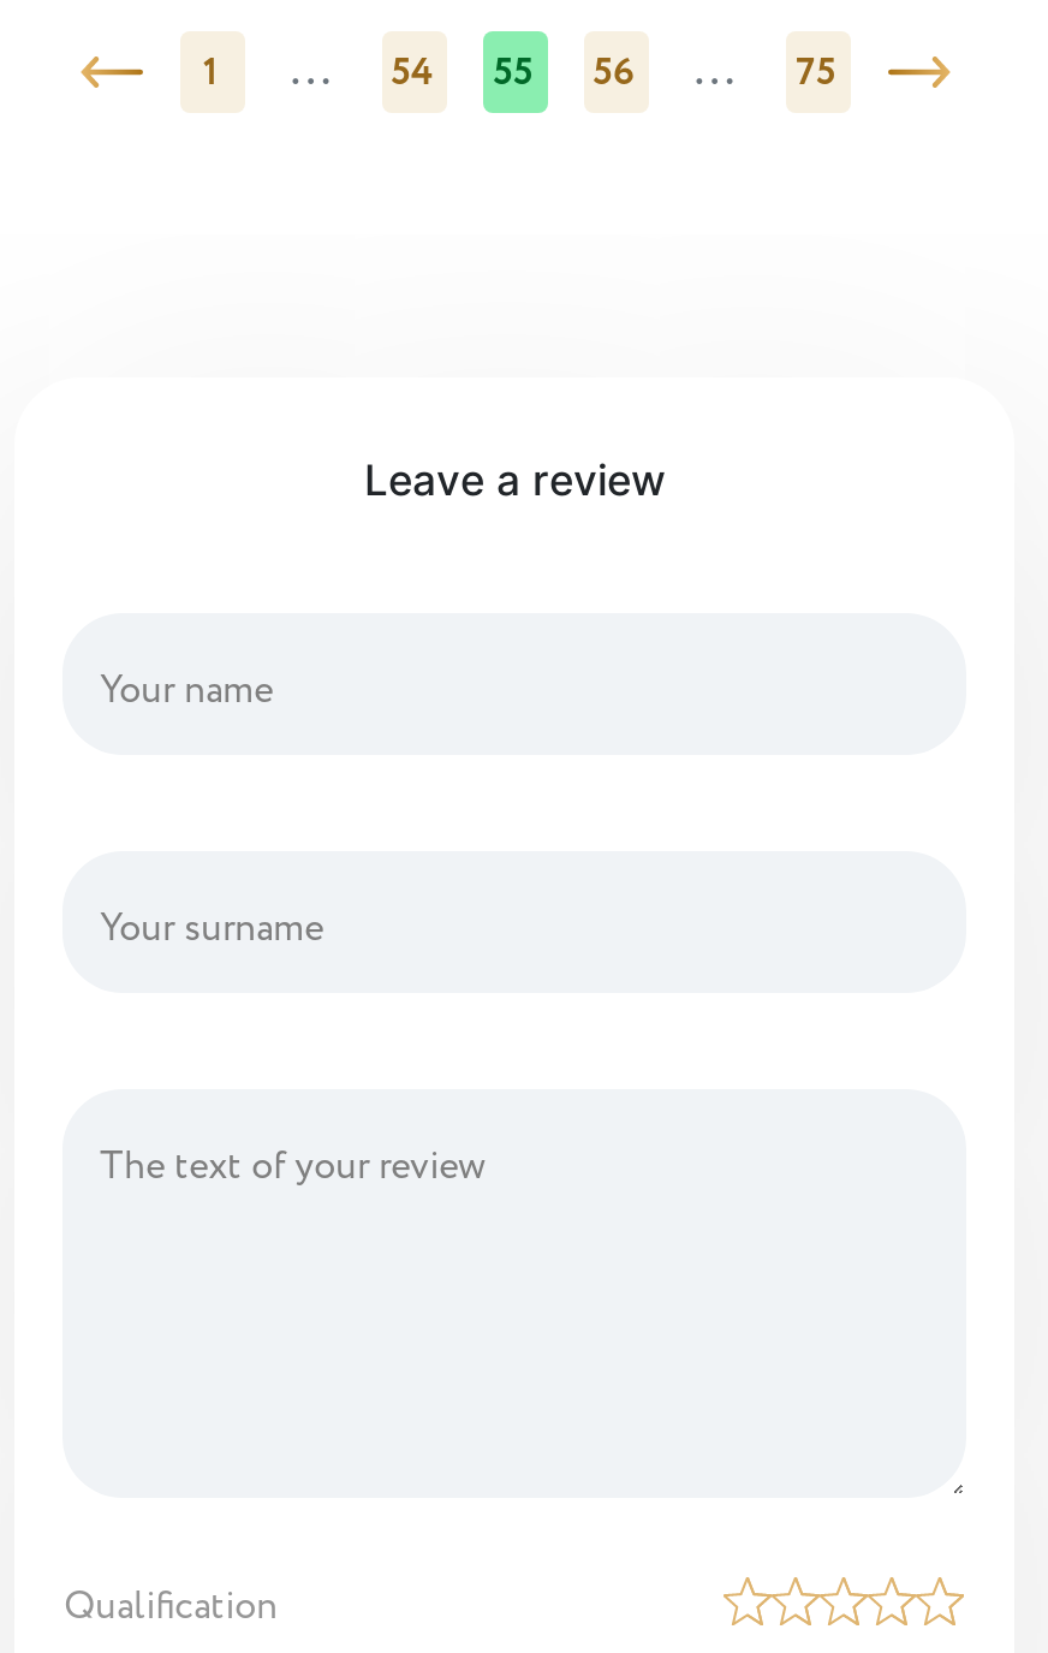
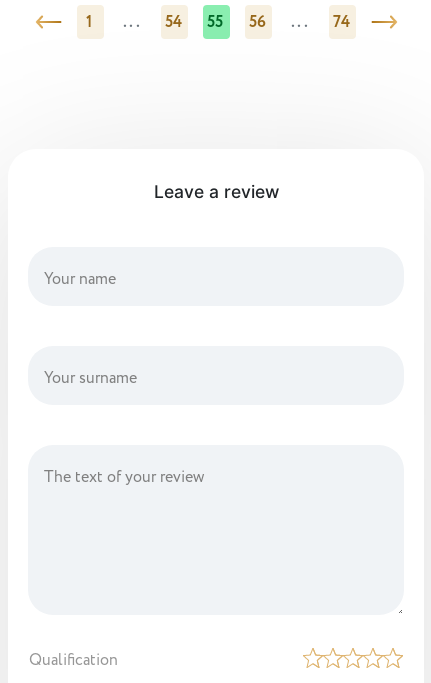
- 75
+ 74
